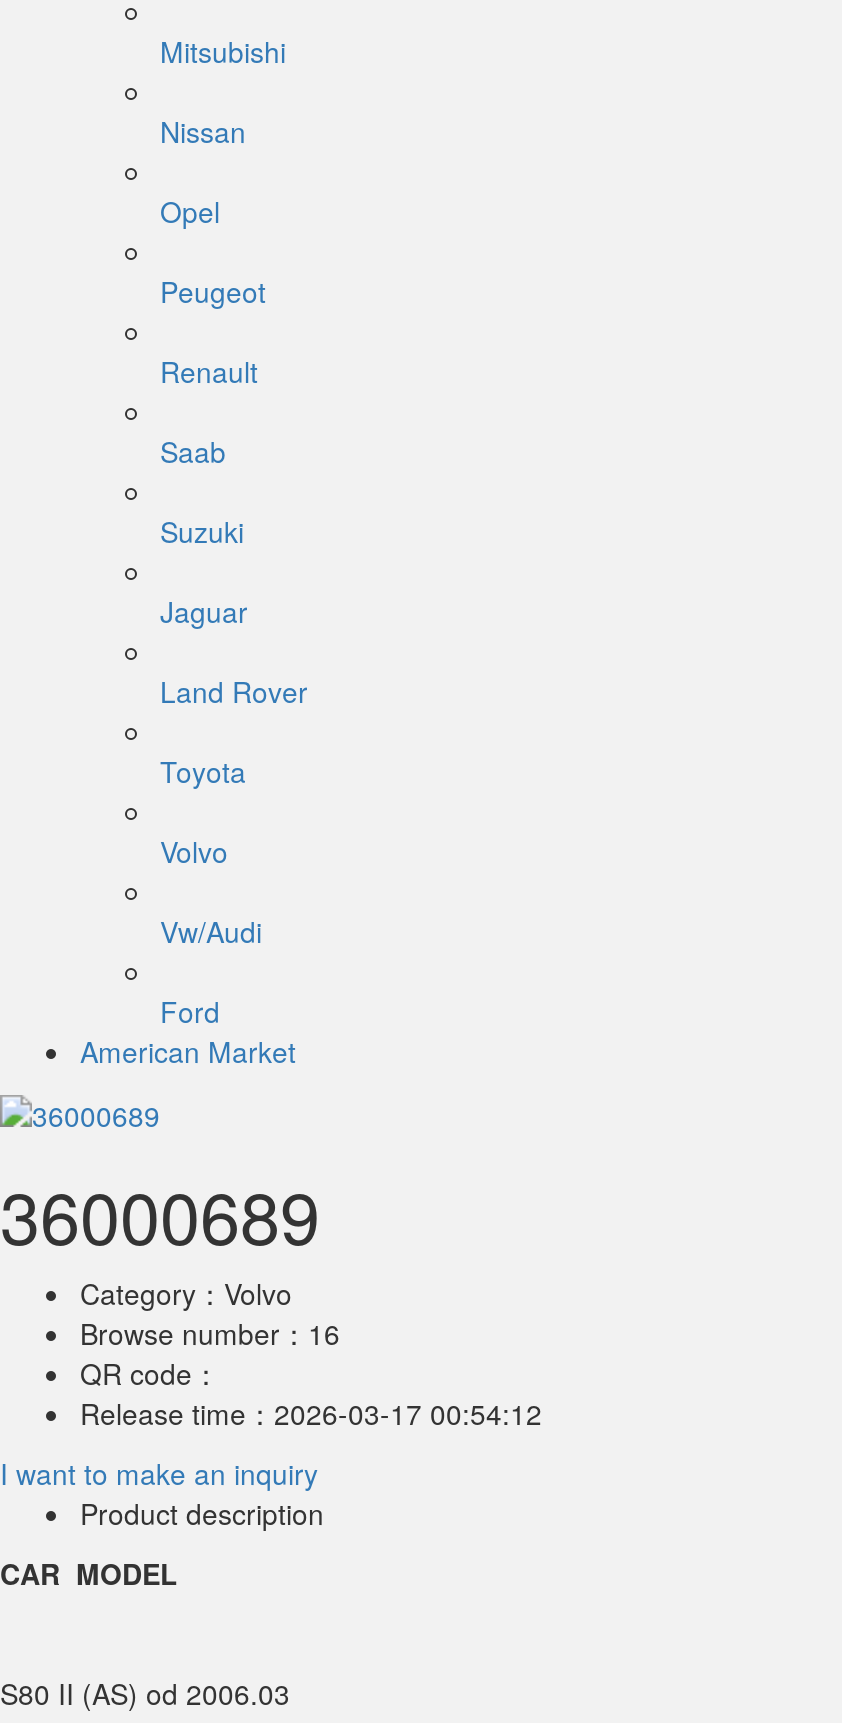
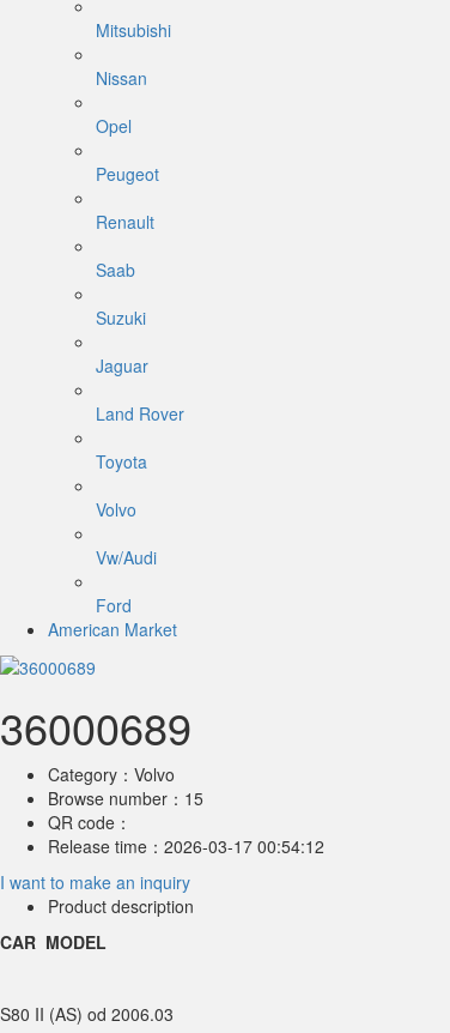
- Browse number：16
+ Browse number：15
